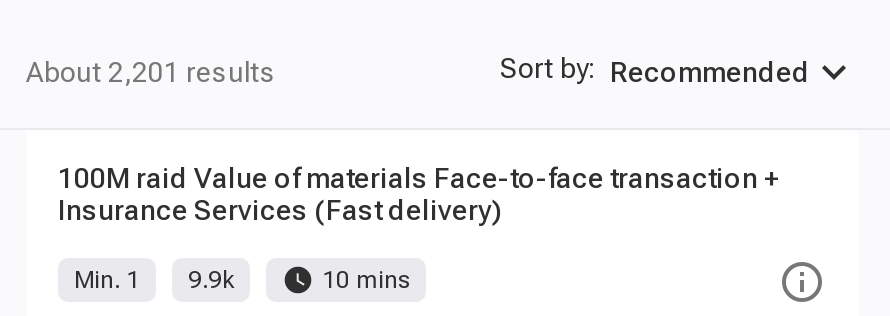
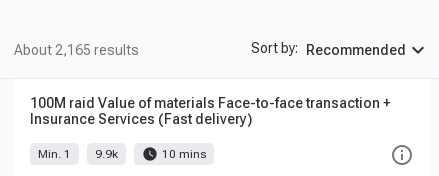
- About 2,201 results
+ About 2,165 results
